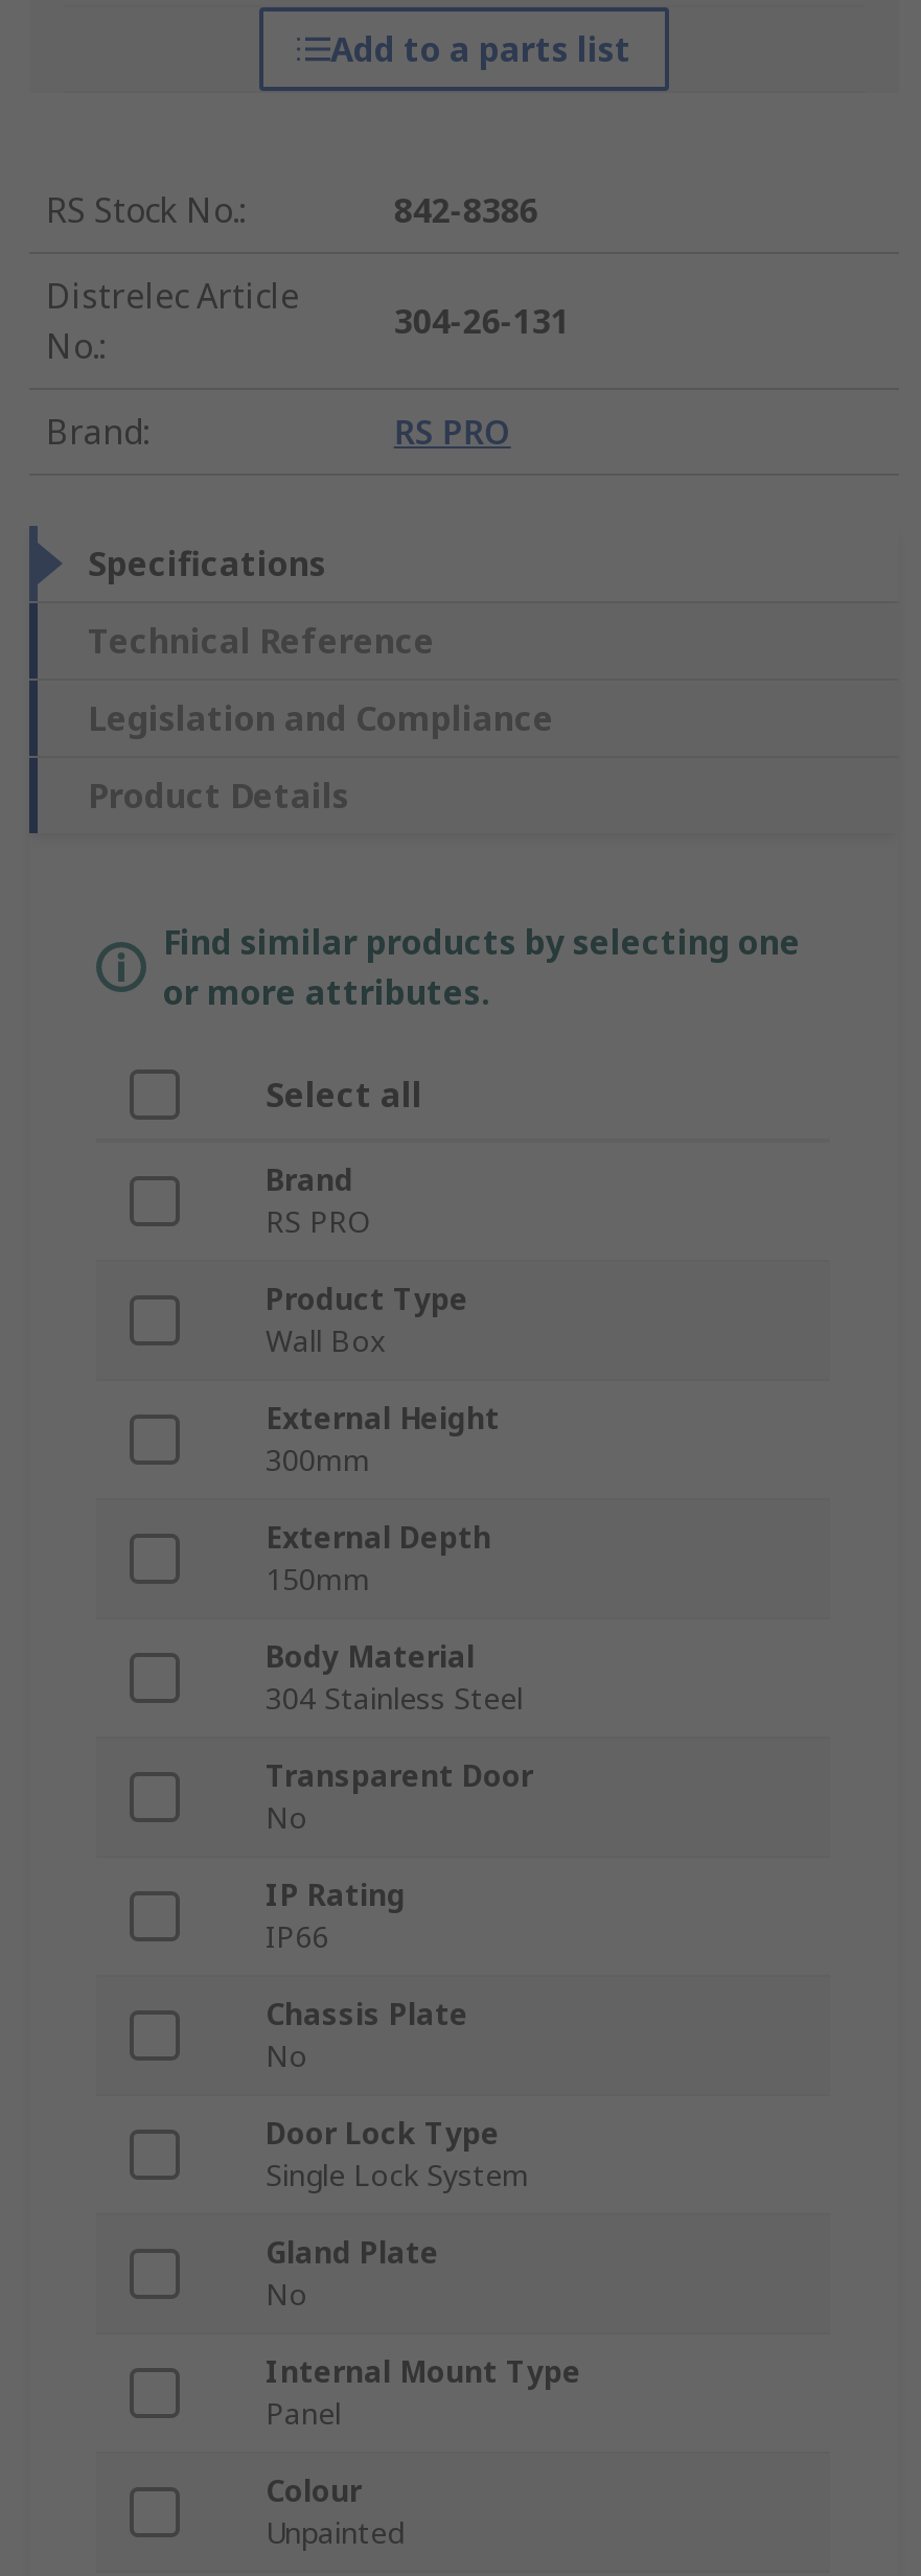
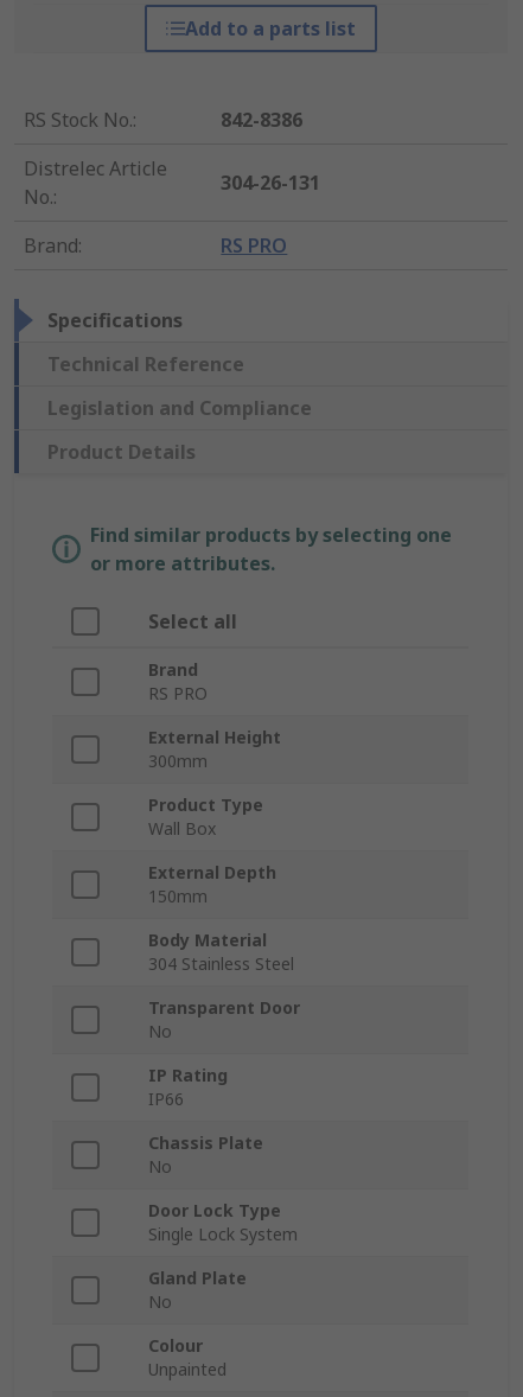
moved down: Product Type | Wall Box

- Internal Mount Type
- Panel
